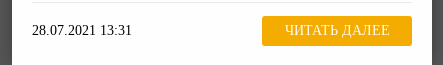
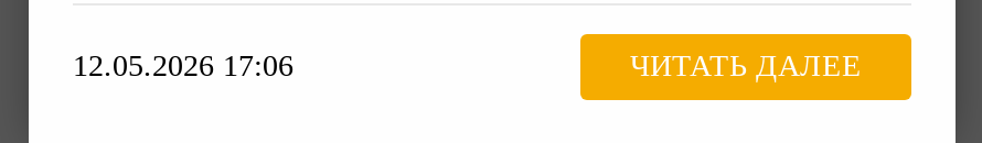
- 28.07.2021 13:31
+ 12.05.2026 17:06
